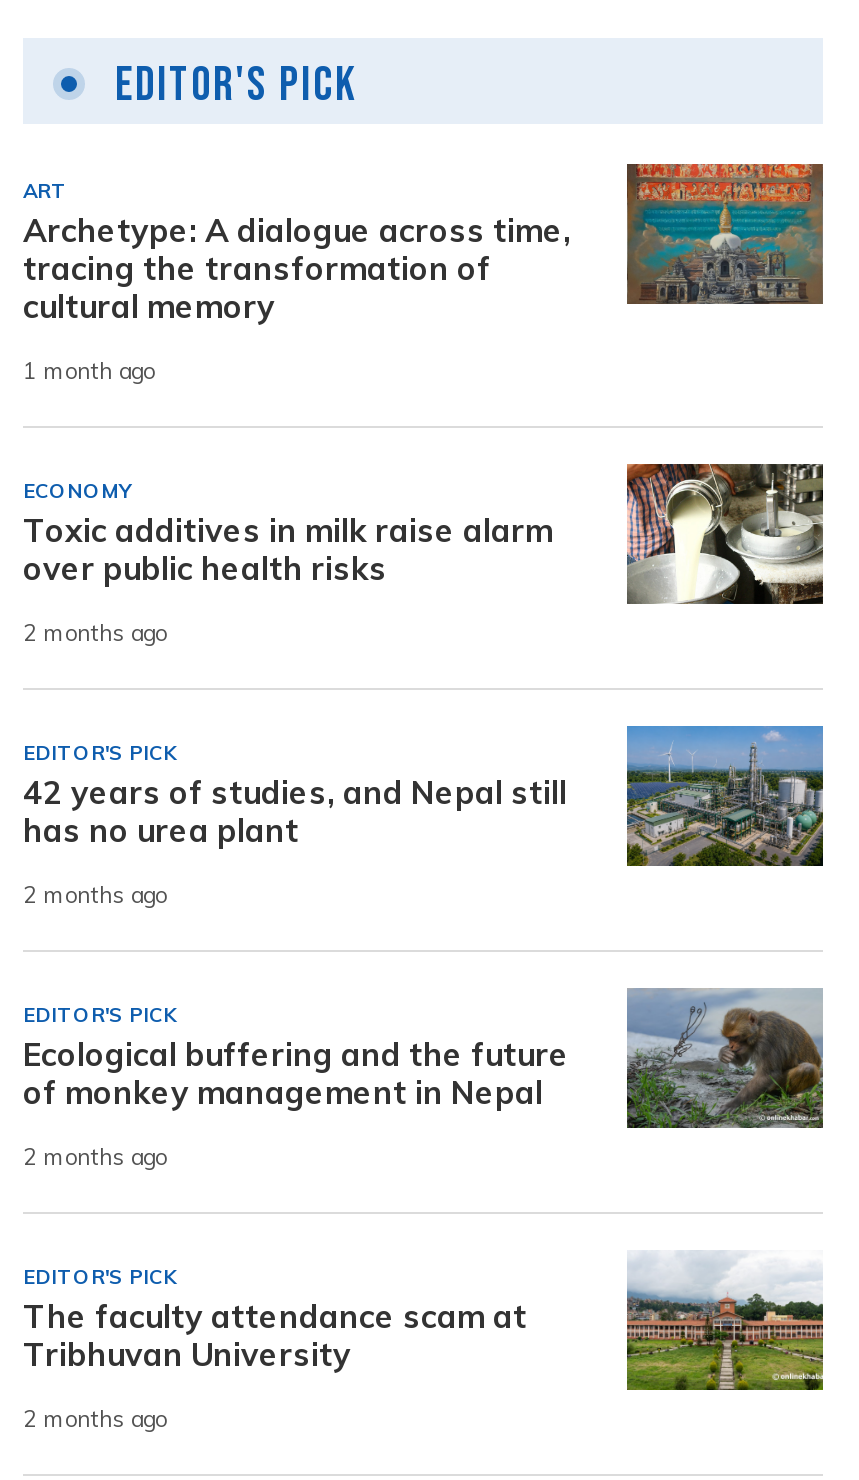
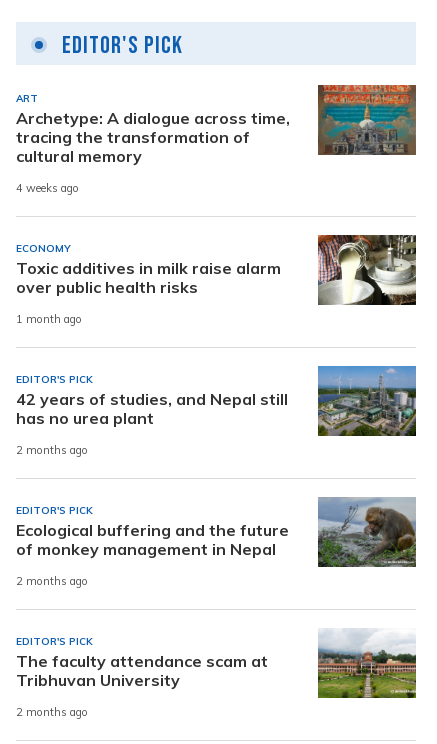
- 1 month ago
+ 4 weeks ago

- 2 months ago
+ 1 month ago
